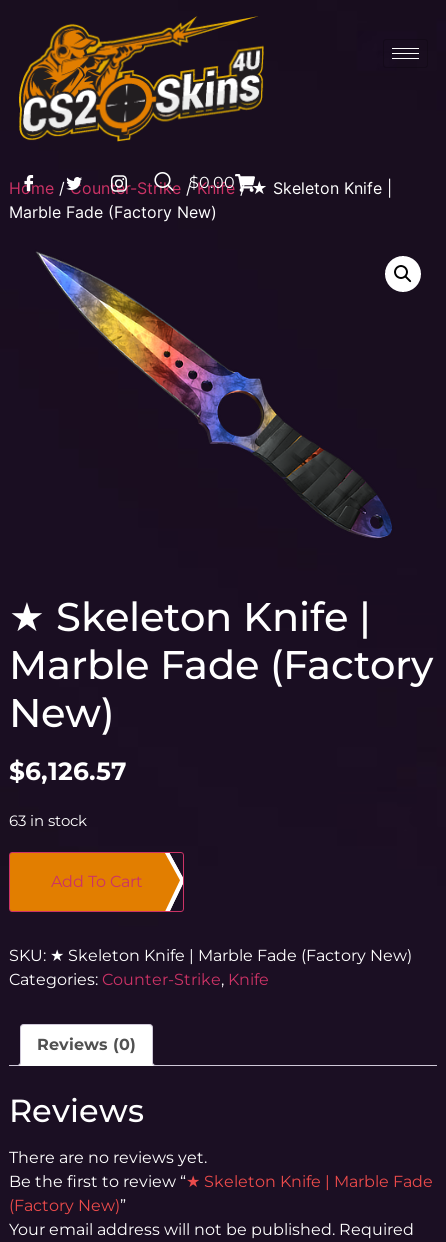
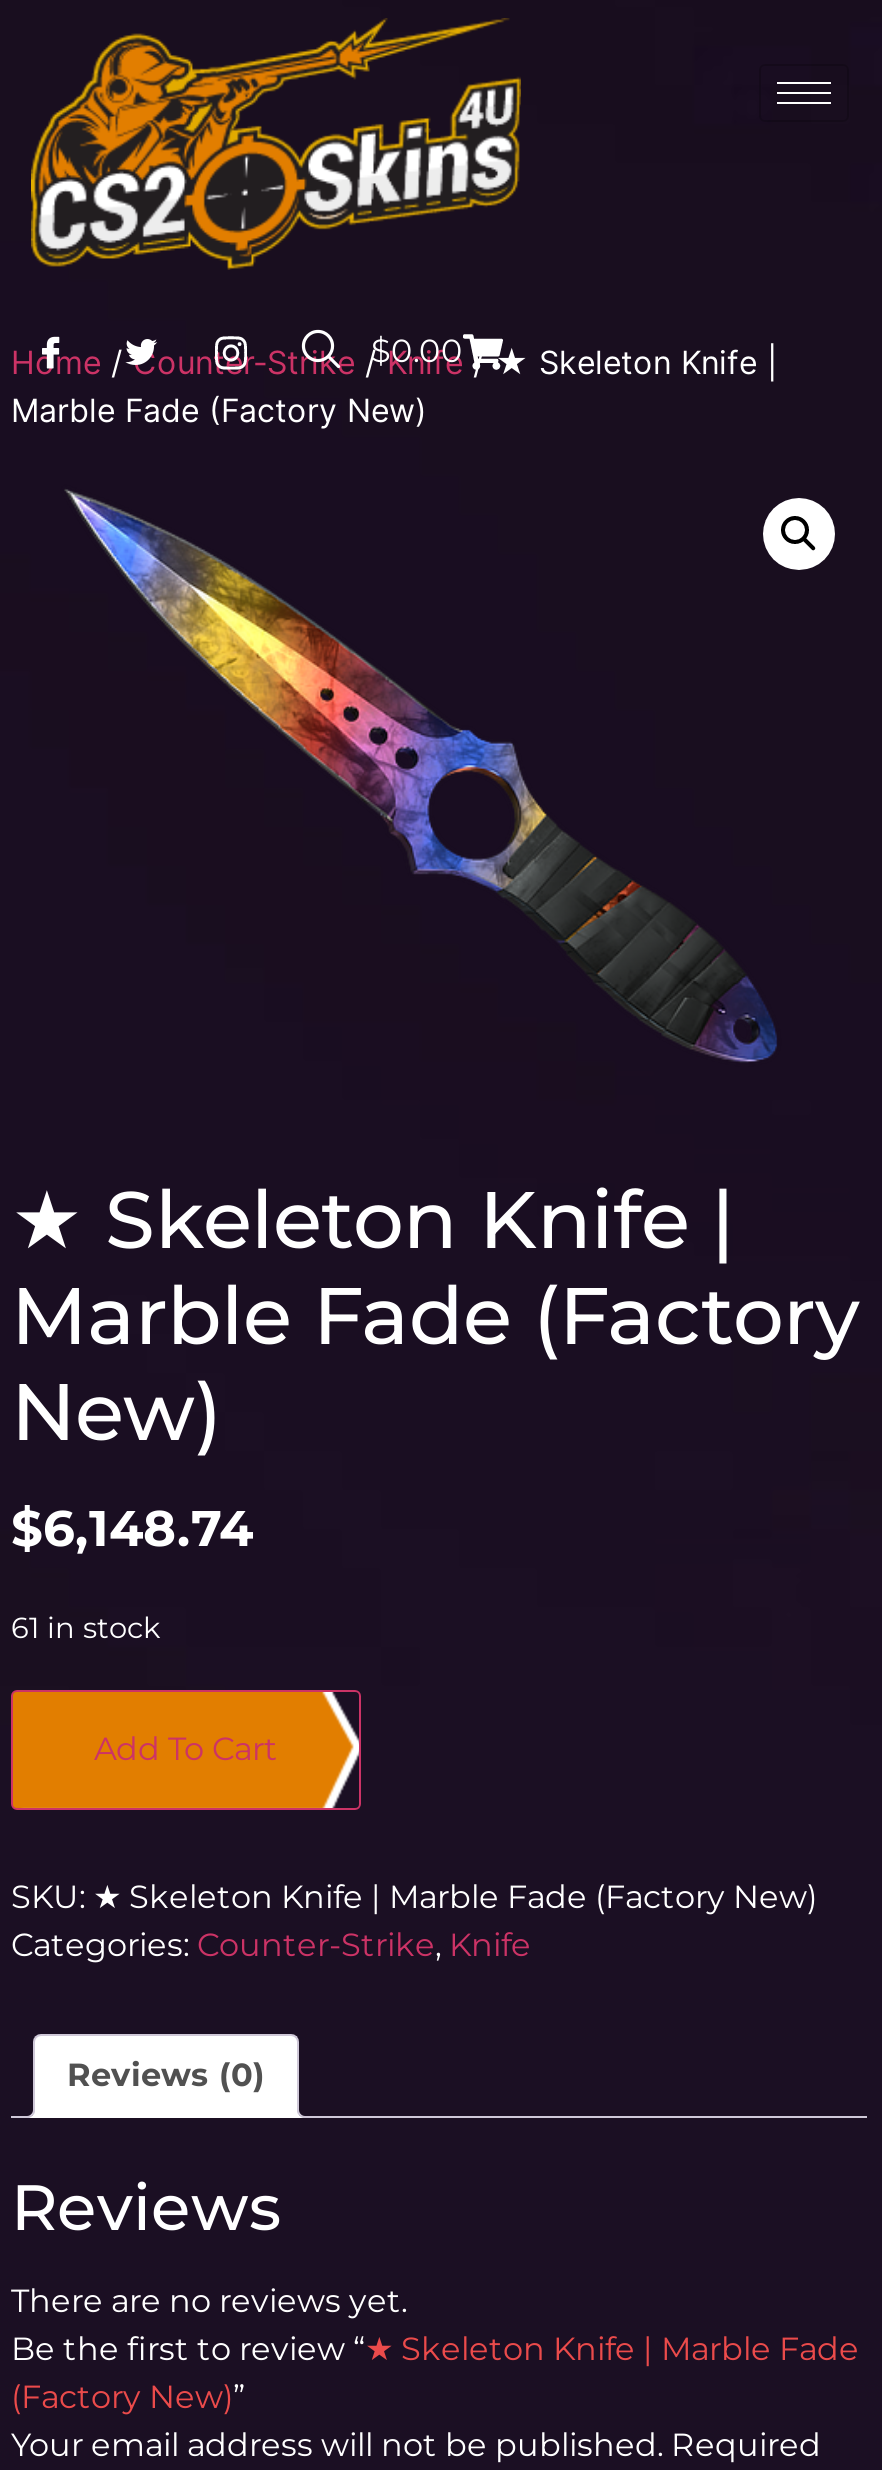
- $6,126.57
+ $6,148.74

- 63 in stock
+ 61 in stock
